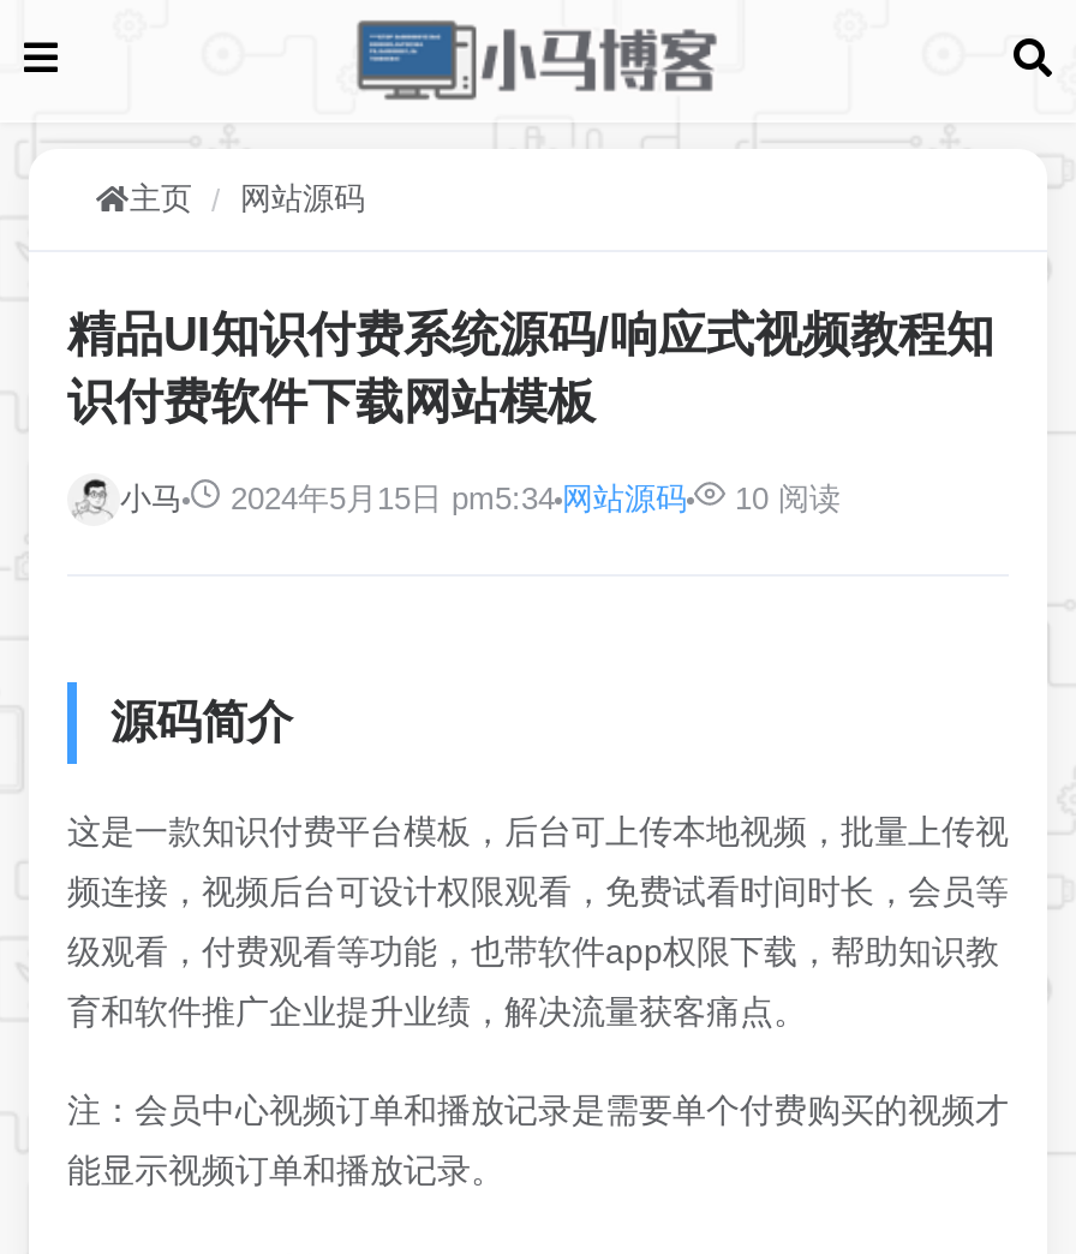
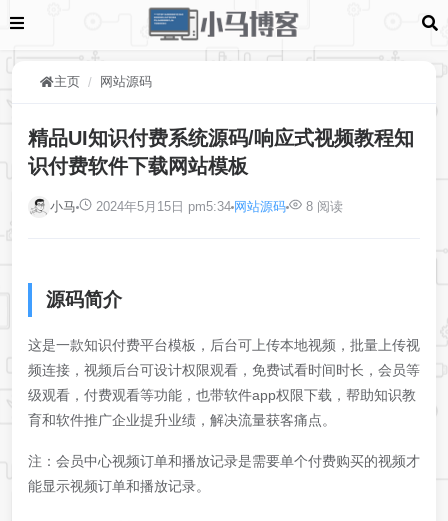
- 小马 2024年5月15日 pm5:34 网站源码 10 阅读
+ 小马 2024年5月15日 pm5:34 网站源码 8 阅读
